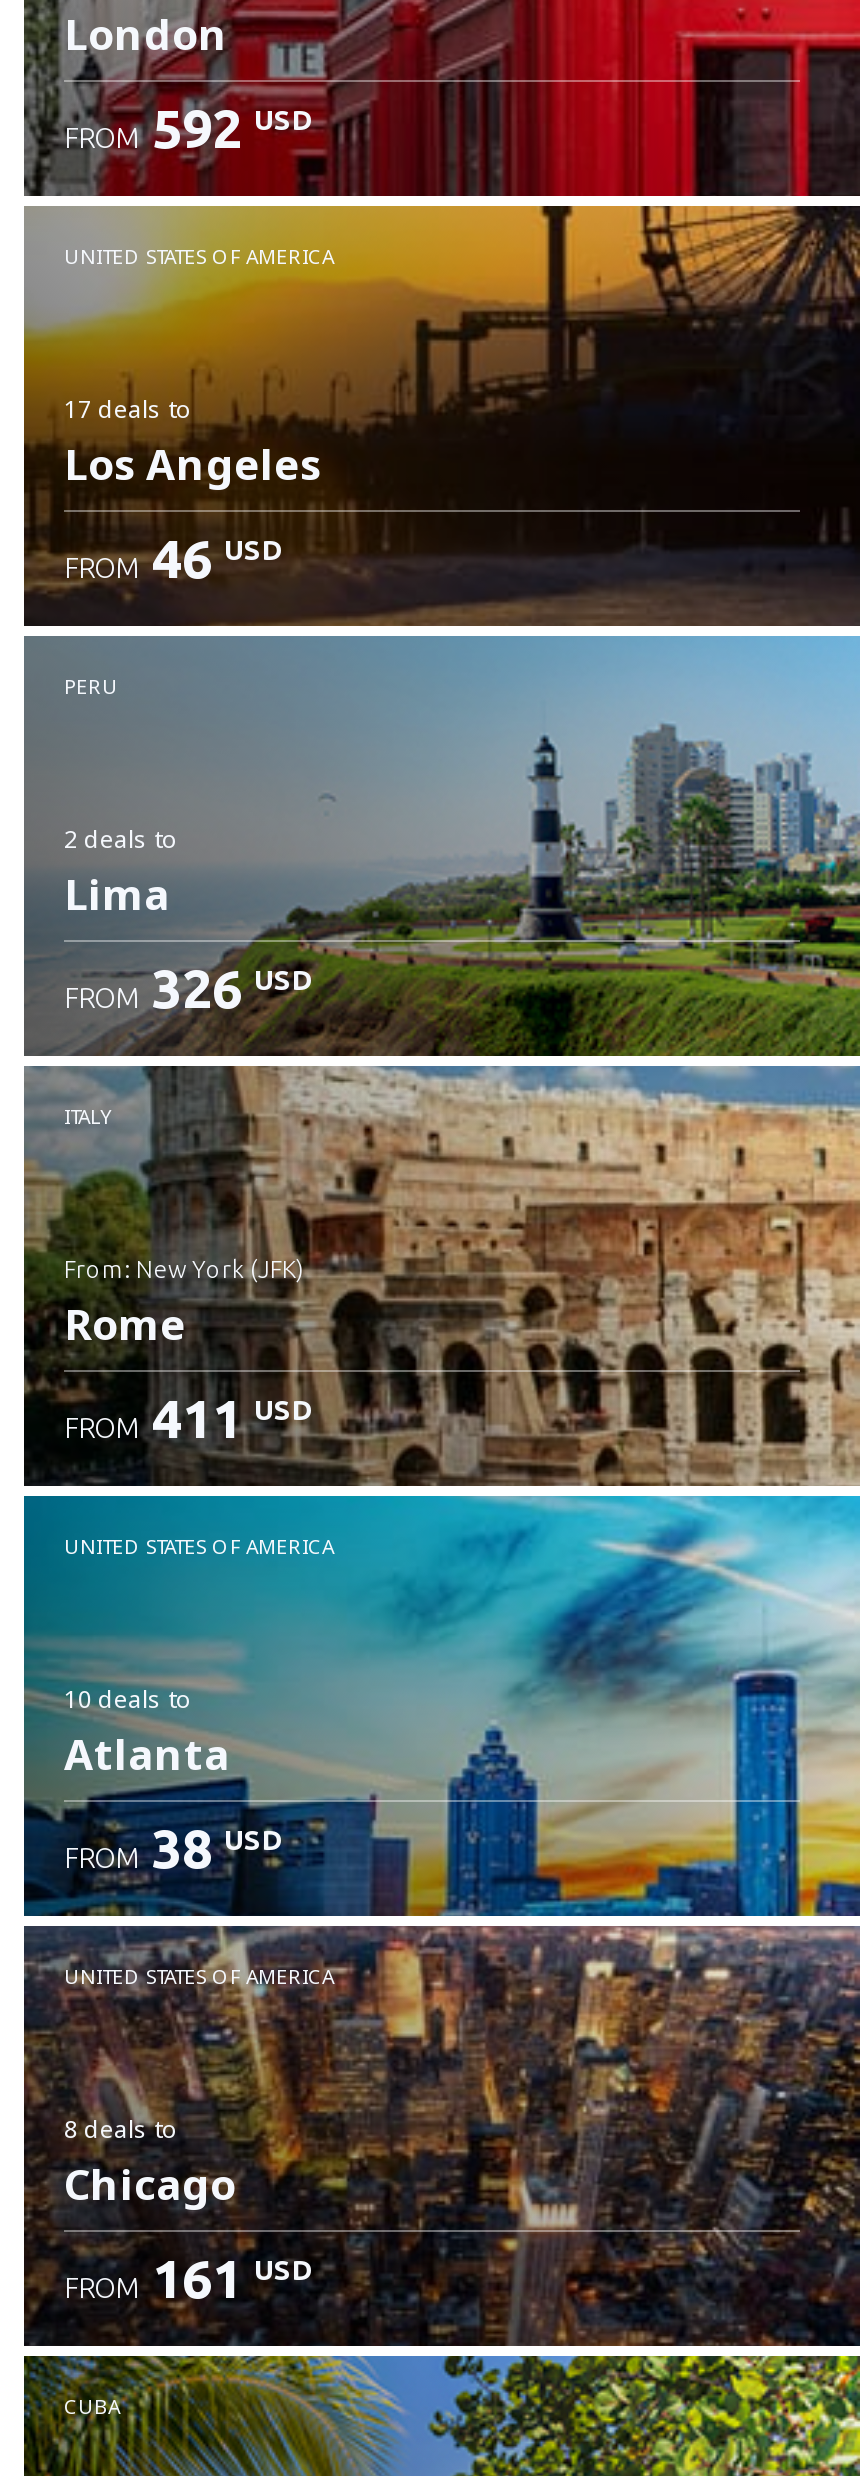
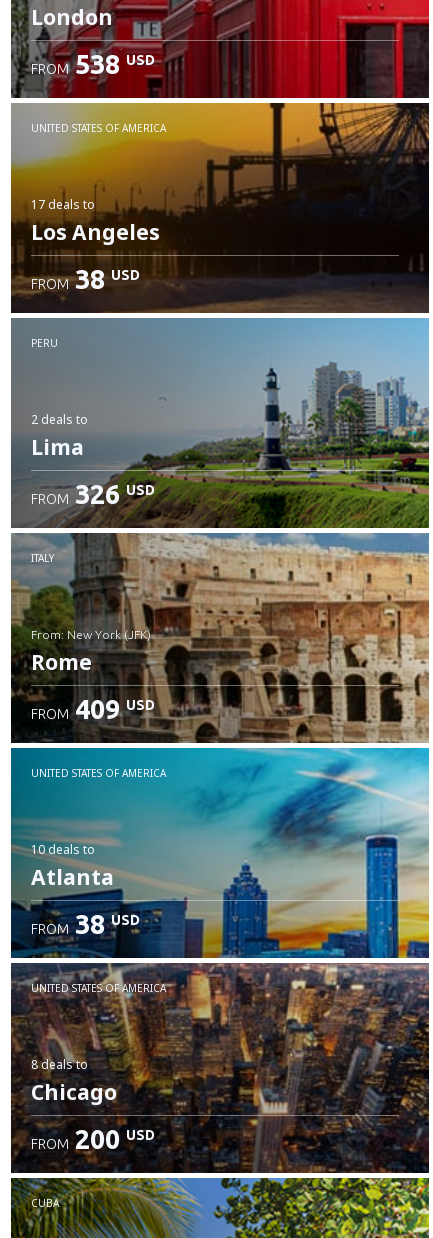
- FROM 592 USD
+ FROM 538 USD

- FROM 46 USD
+ FROM 38 USD

- FROM 411 USD
+ FROM 409 USD

- FROM 161 USD
+ FROM 200 USD
